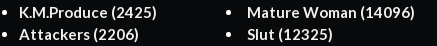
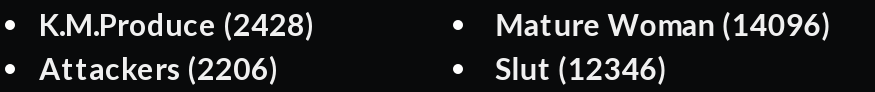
- K.M.Produce (2425)
+ K.M.Produce (2428)

- Slut (12325)
+ Slut (12346)
